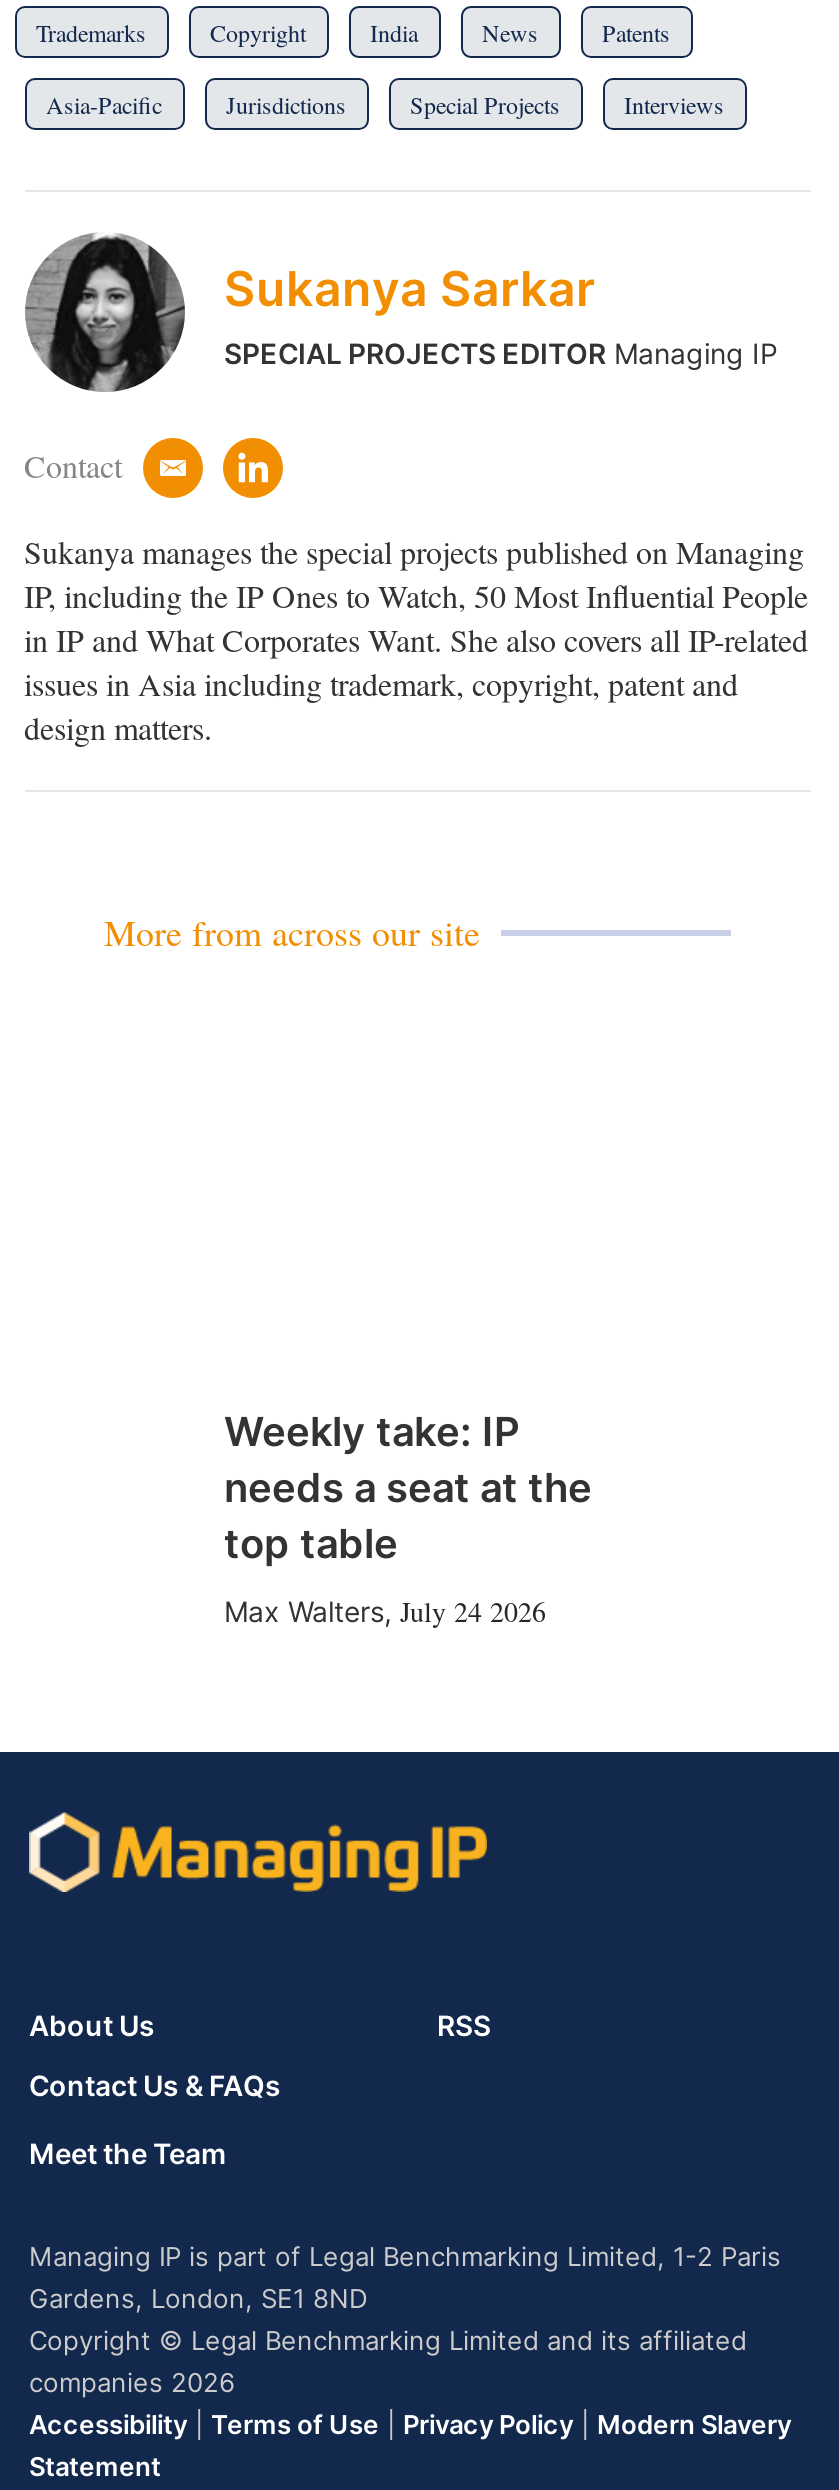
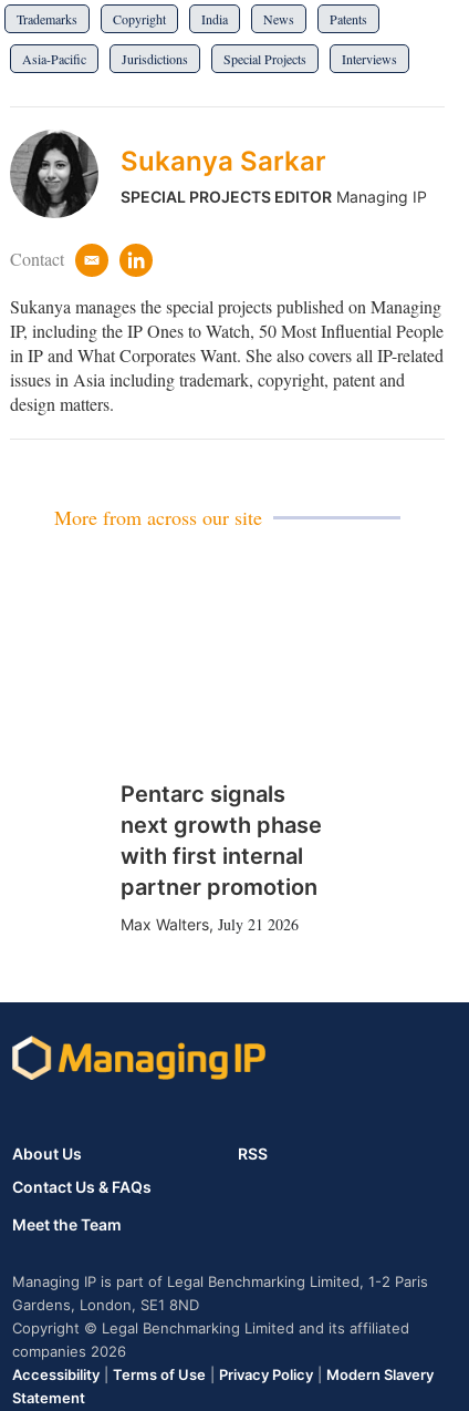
- Weekly take: IP
- needs a seat at the
- top table
+ Pentarc signals
+ next growth phase
+ with first internal
+ partner promotion

- Max Walters, July 24 2026
+ Max Walters, July 21 2026
